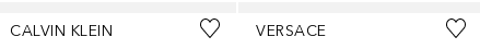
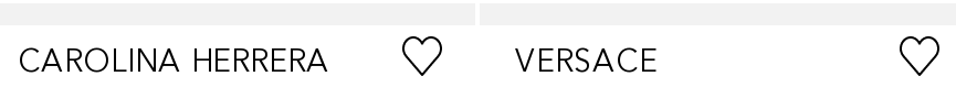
- CALVIN KLEIN
+ CAROLINA HERRERA
